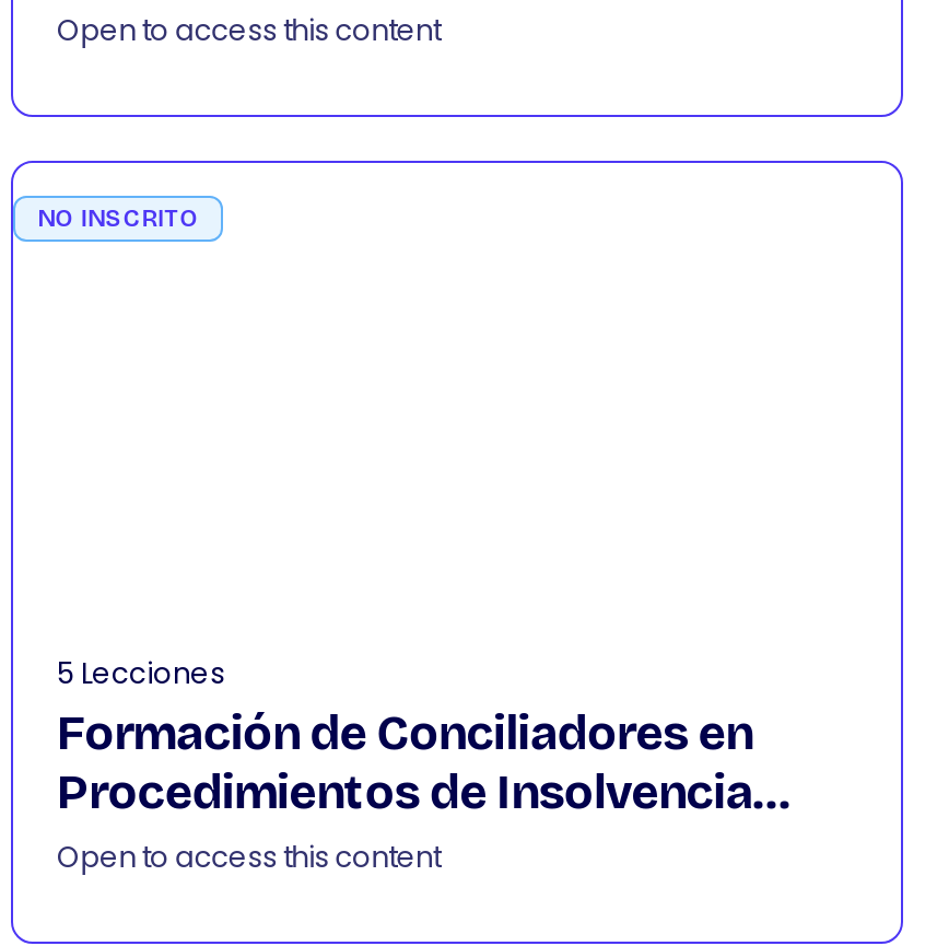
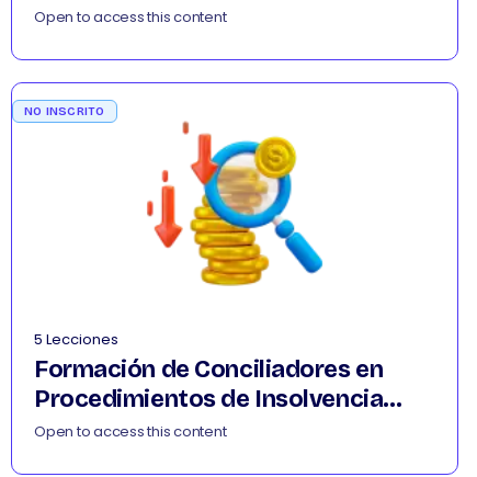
+ [image]
